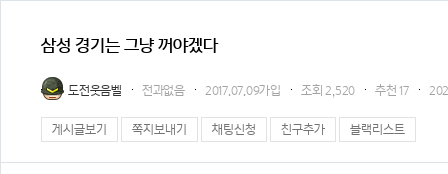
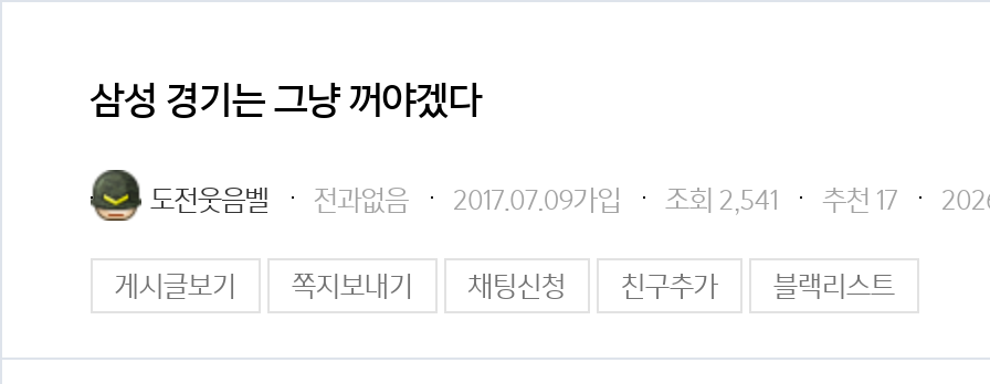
- 조회 2,520
+ 조회 2,541
